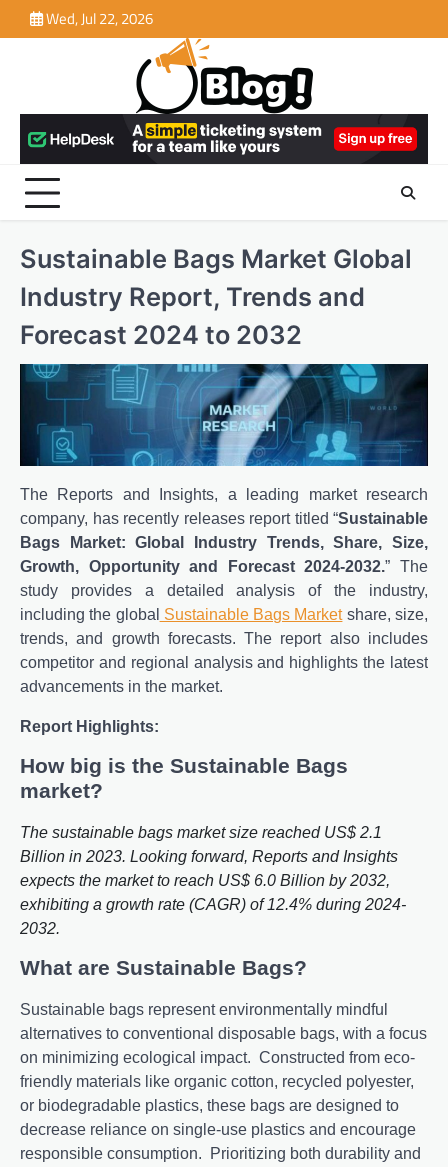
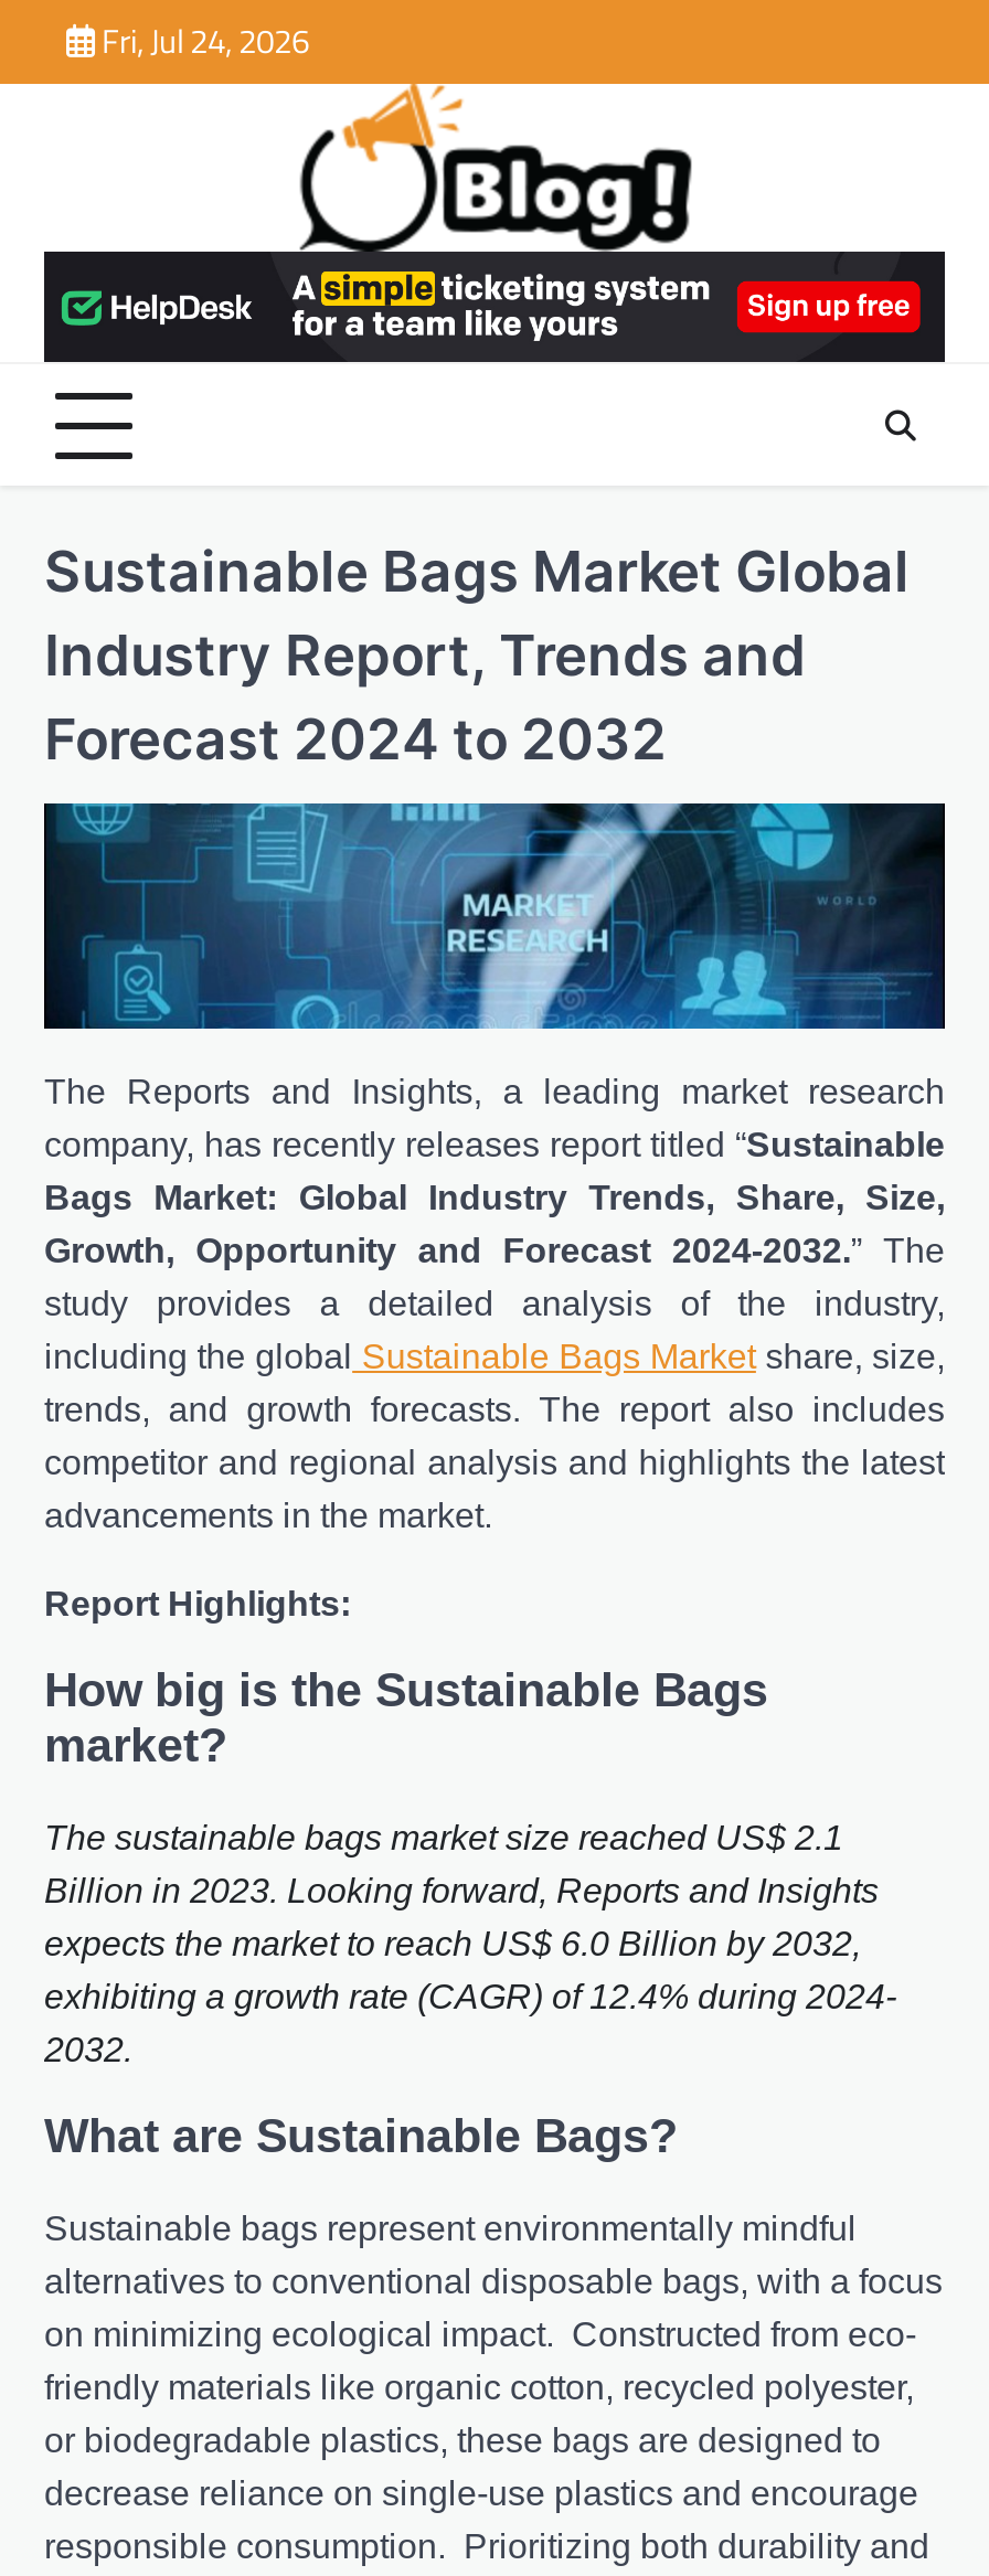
- Wed, Jul 22, 2026
+ Fri, Jul 24, 2026
